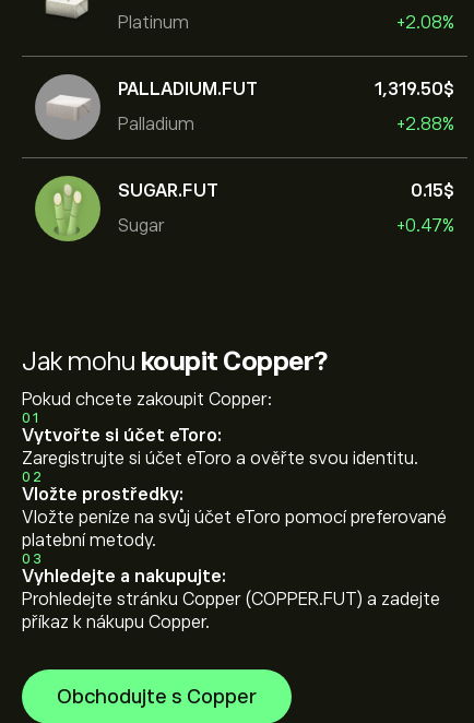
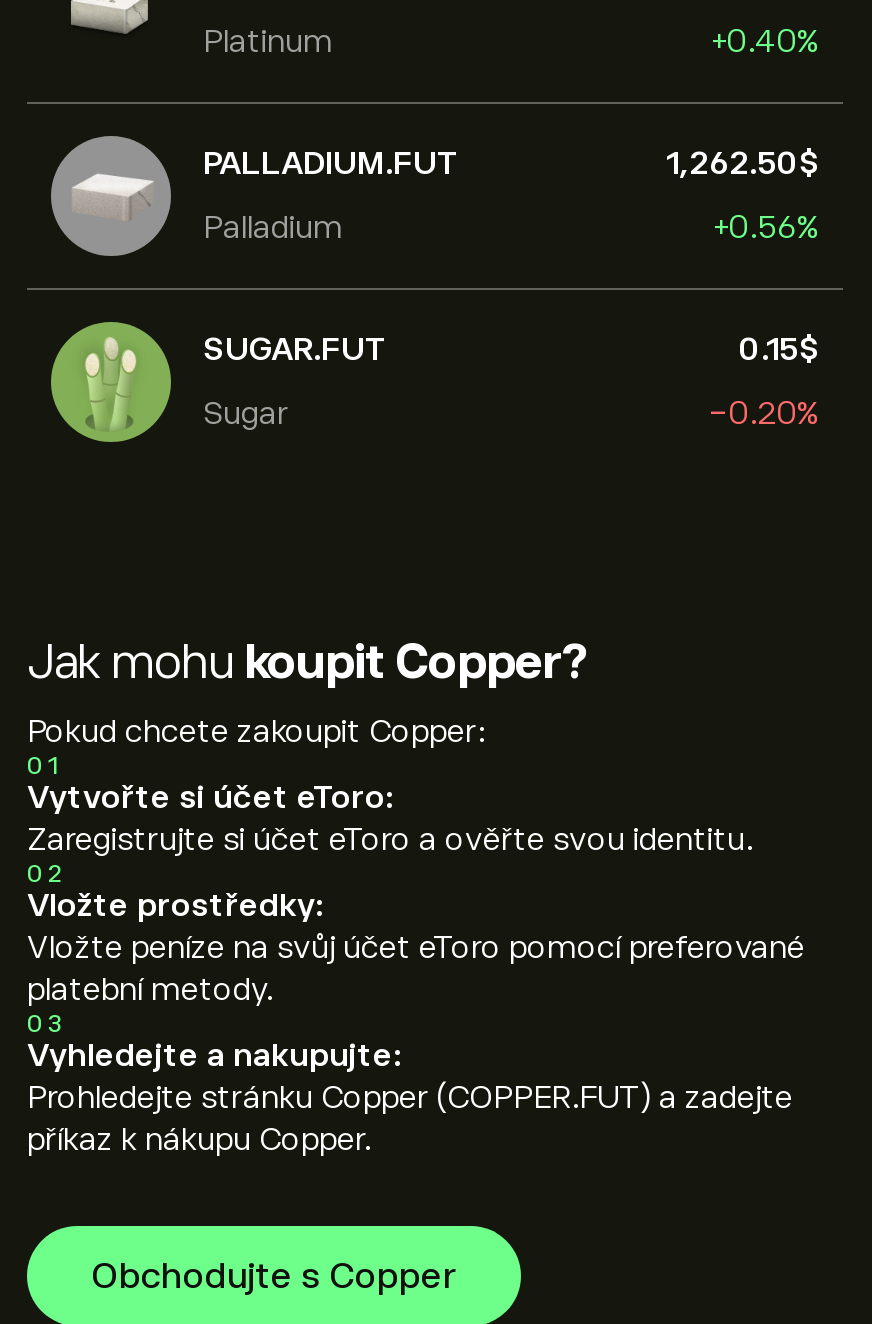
- +2.08%
+ +0.40%

- 1,319.50$
+ 1,262.50$

- +2.88%
+ +0.56%

- +0.47%
+ -0.20%
